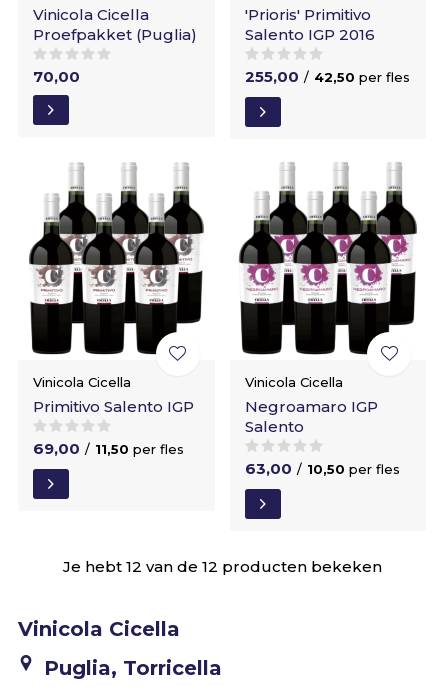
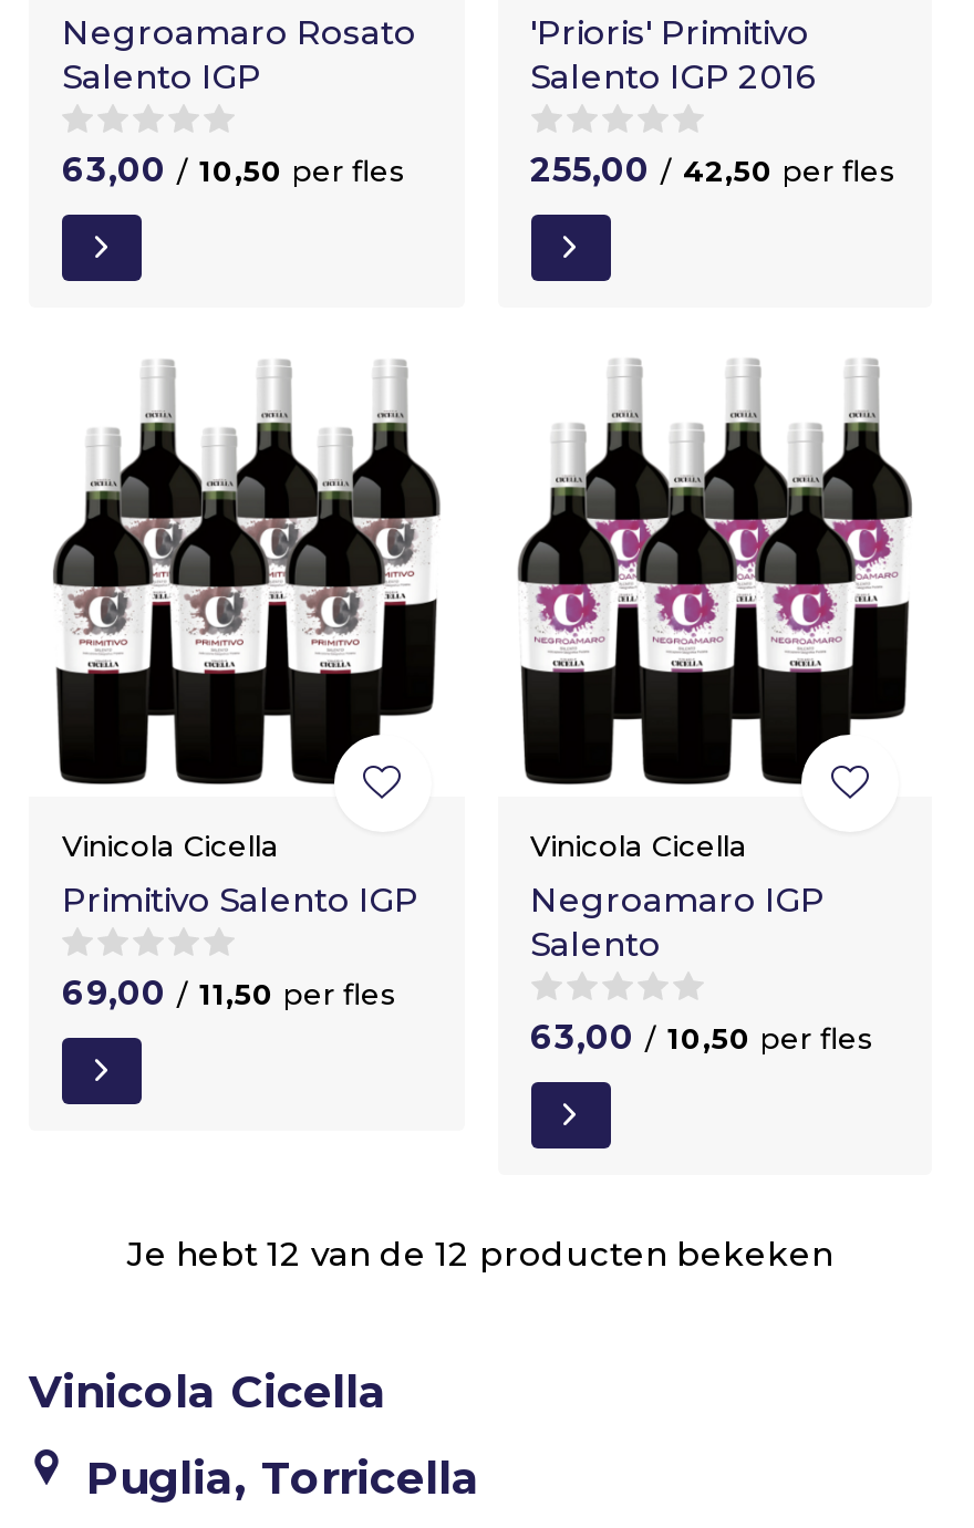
- Vinicola Cicella
- Proefpakket (Puglia)
+ Negroamaro Rosato
+ Salento IGP

- 70,00
+ 63,00 / 10,50 per fles
